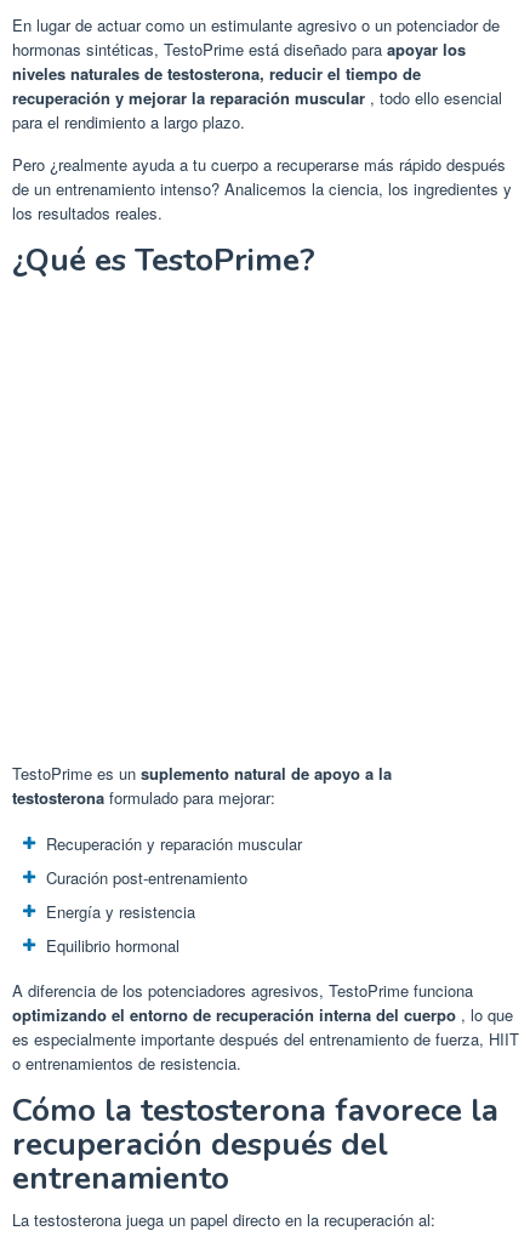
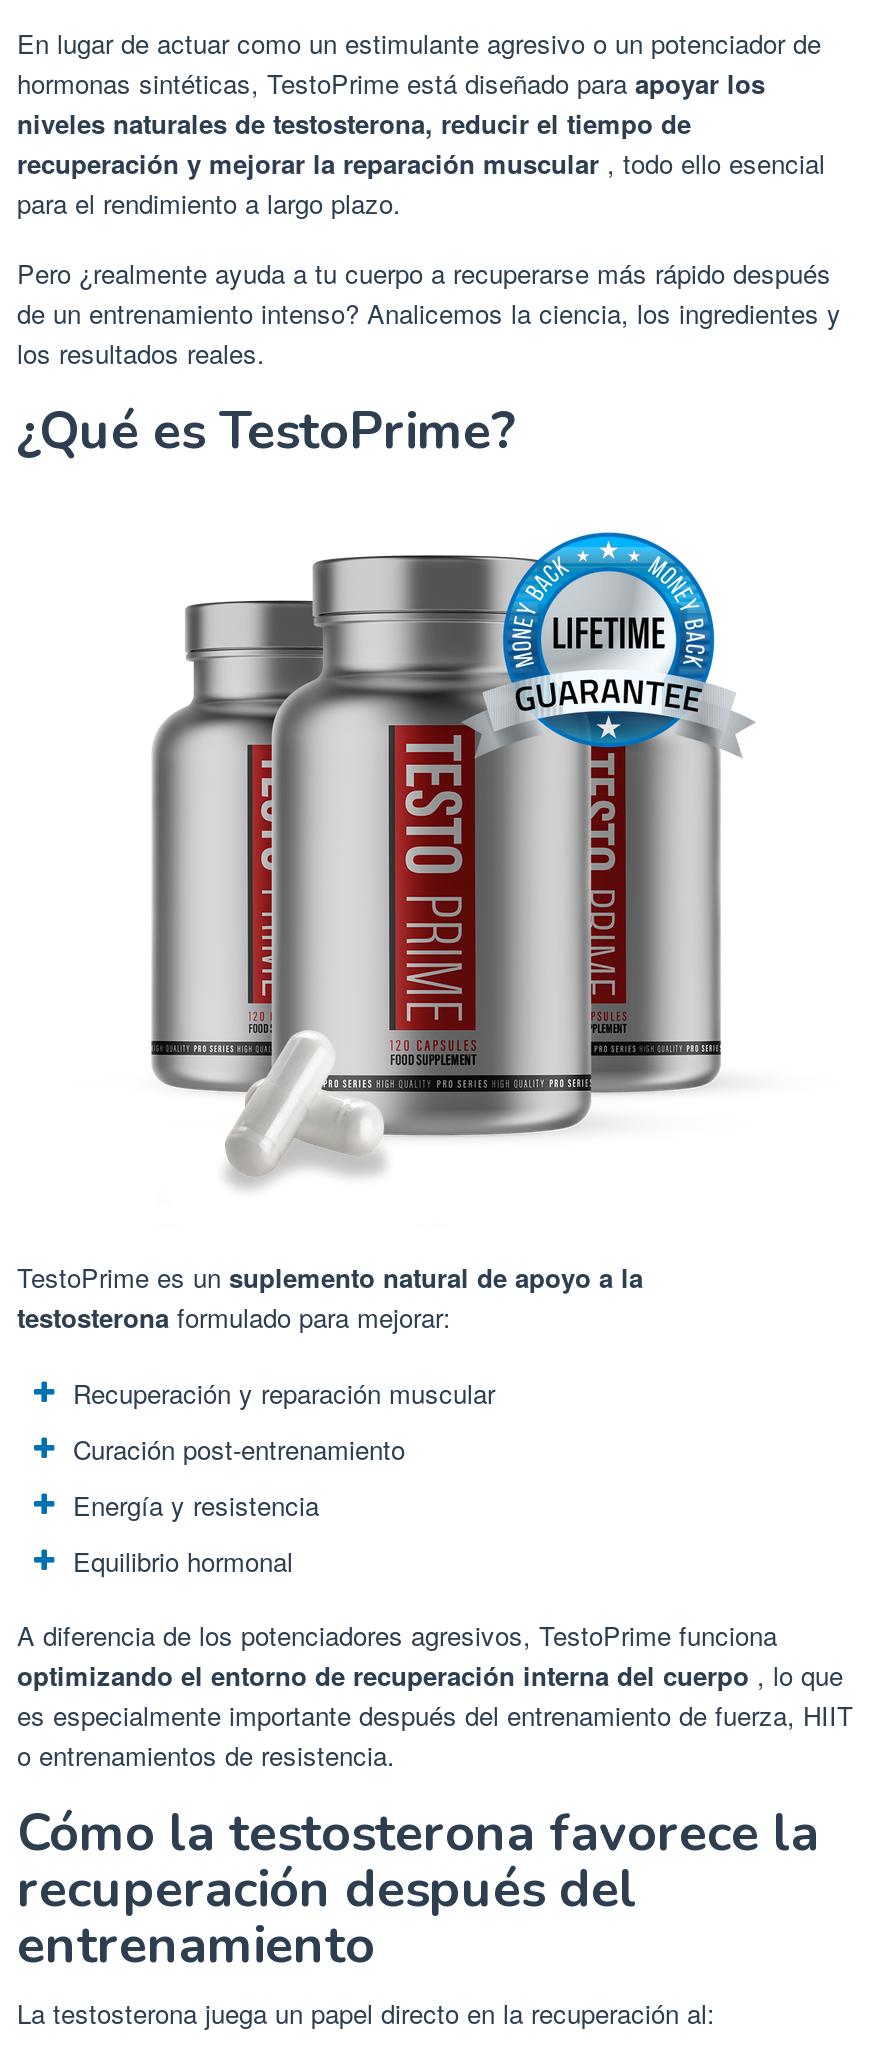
+ [image]
